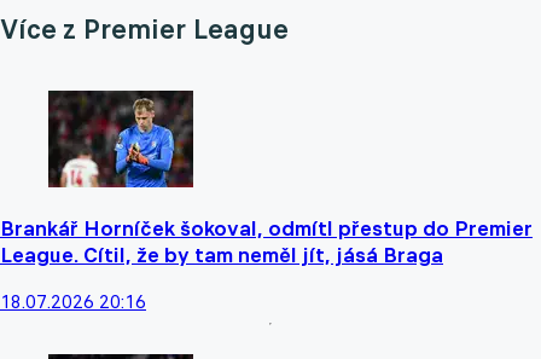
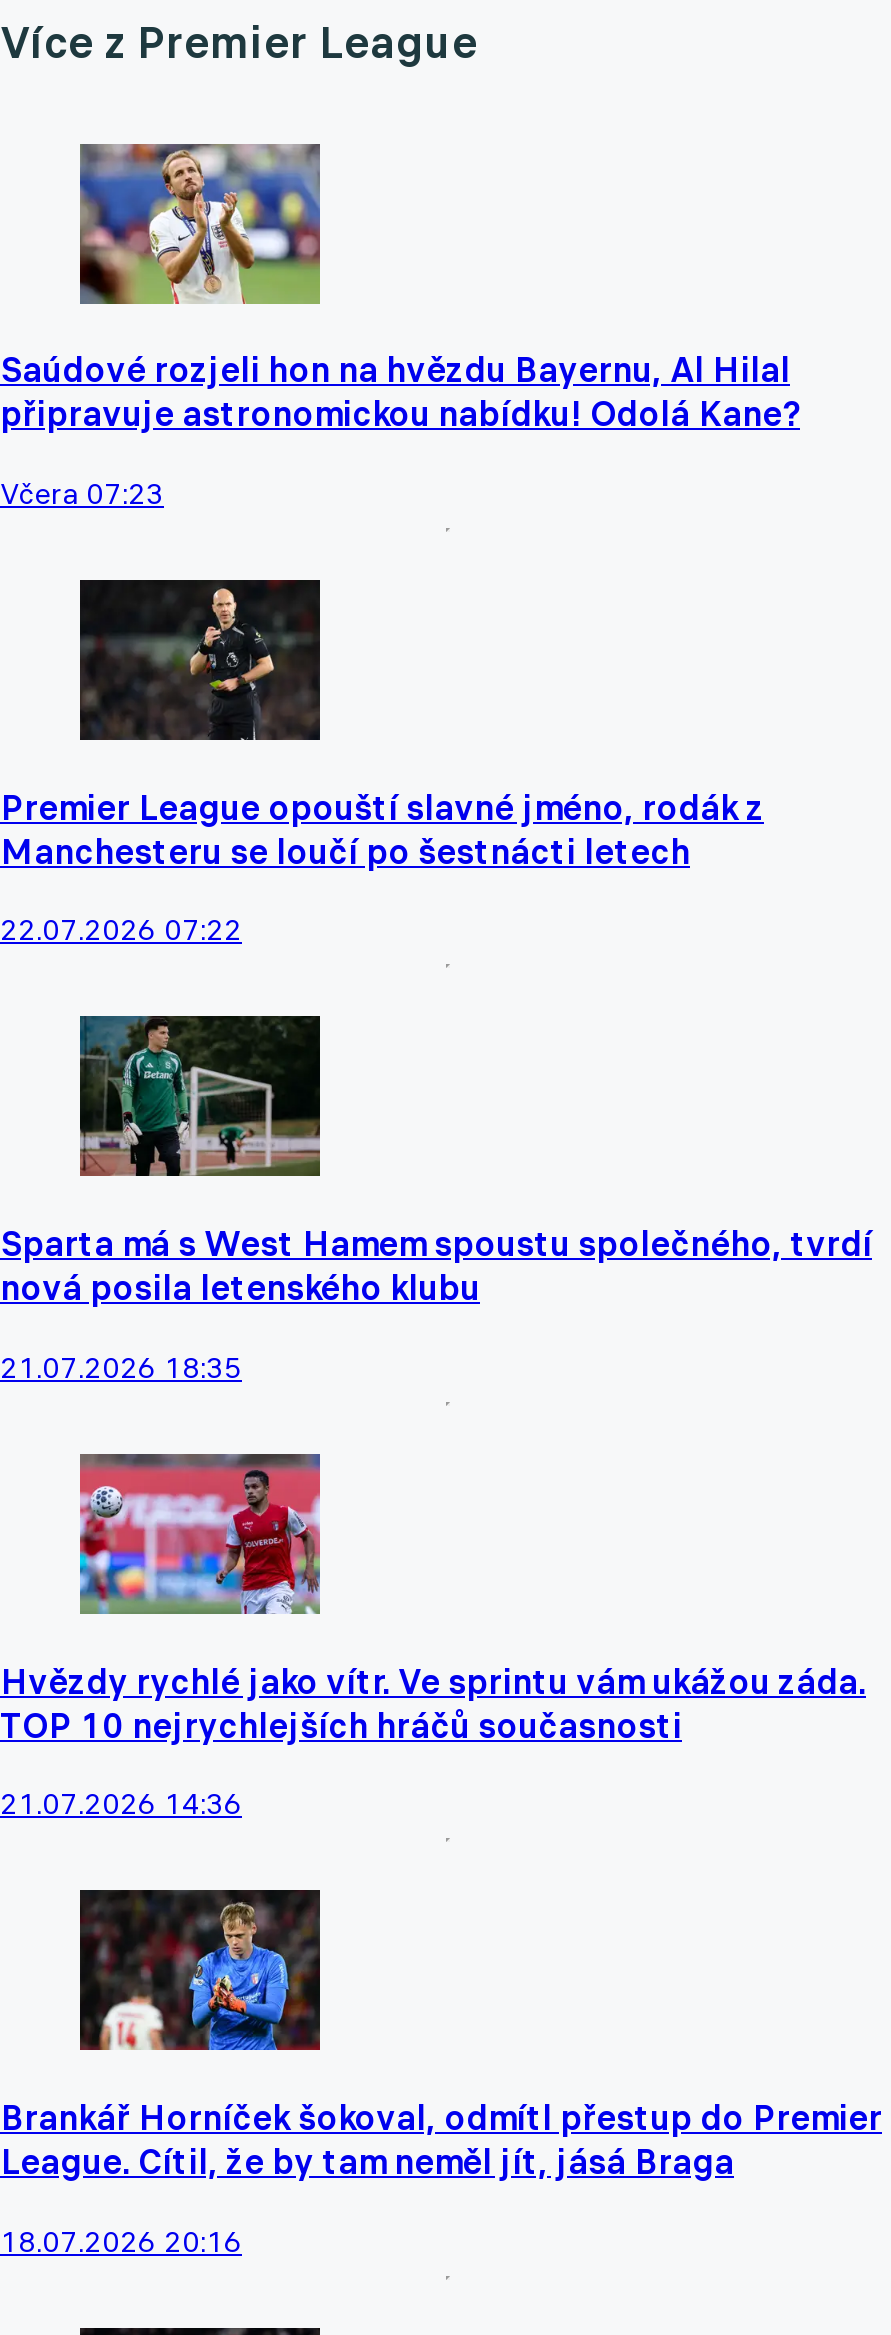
+ [image]
+ Saúdové rozjeli hon na hvězdu Bayernu, Al Hilal
+ připravuje astronomickou nabídku! Odolá Kane?
+ Včera 07:23

+ [image]
+ Premier League opouští slavné jméno, rodák z
+ Manchesteru se loučí po šestnácti letech
+ 22.07.2026 07:22

+ [image]
+ Sparta má s West Hamem spoustu společného, tvrdí
+ nová posila letenského klubu
+ 21.07.2026 18:35

+ [image]
+ Hvězdy rychlé jako vítr. Ve sprintu vám ukážou záda.
+ TOP 10 nejrychlejších hráčů současnosti
+ 21.07.2026 14:36
